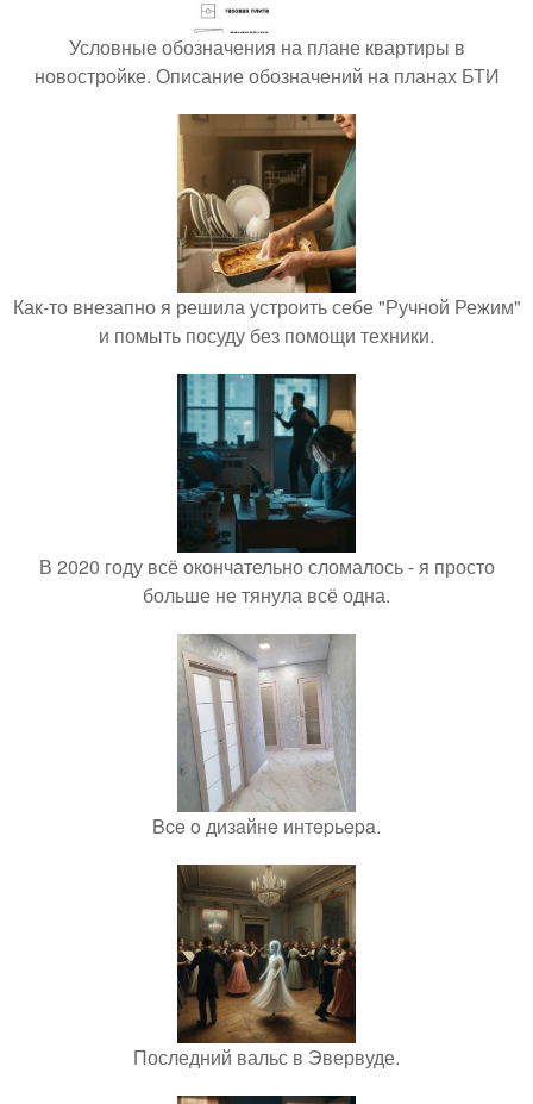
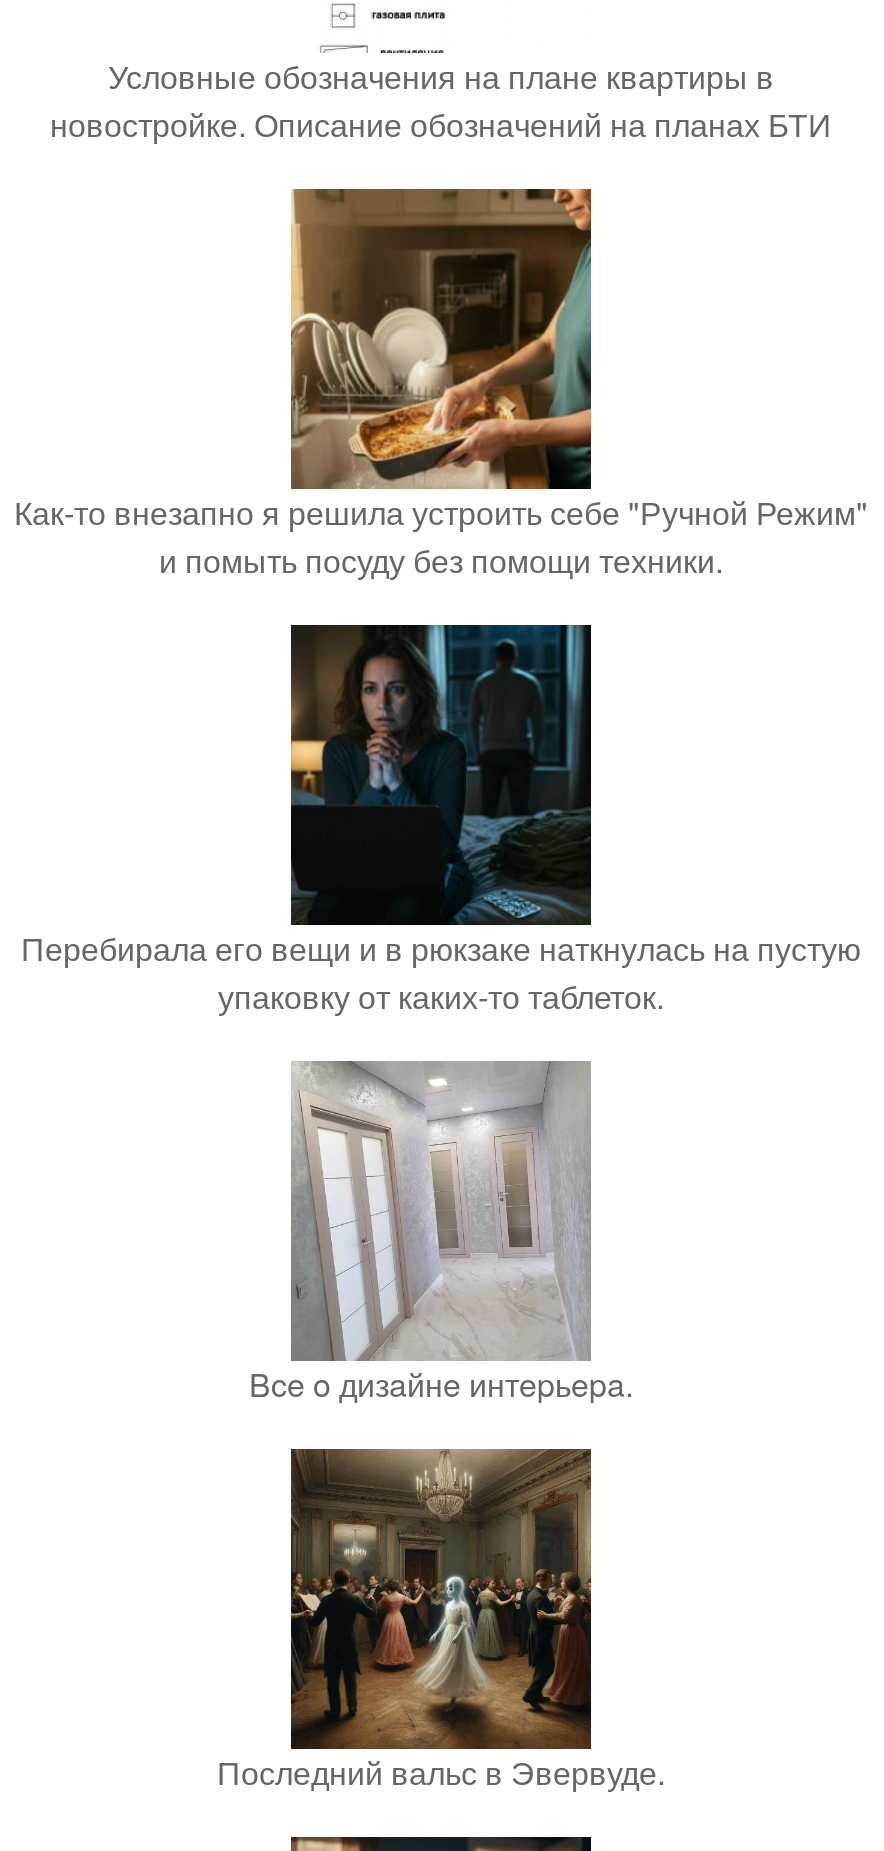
- [image]
- В 2020 году всё окончательно сломалось - я просто
- больше не тянула всё одна.
+ [image]
+ Перебирала его вещи и в рюкзаке наткнулась на пустую
+ упаковку от каких-то таблеток.
